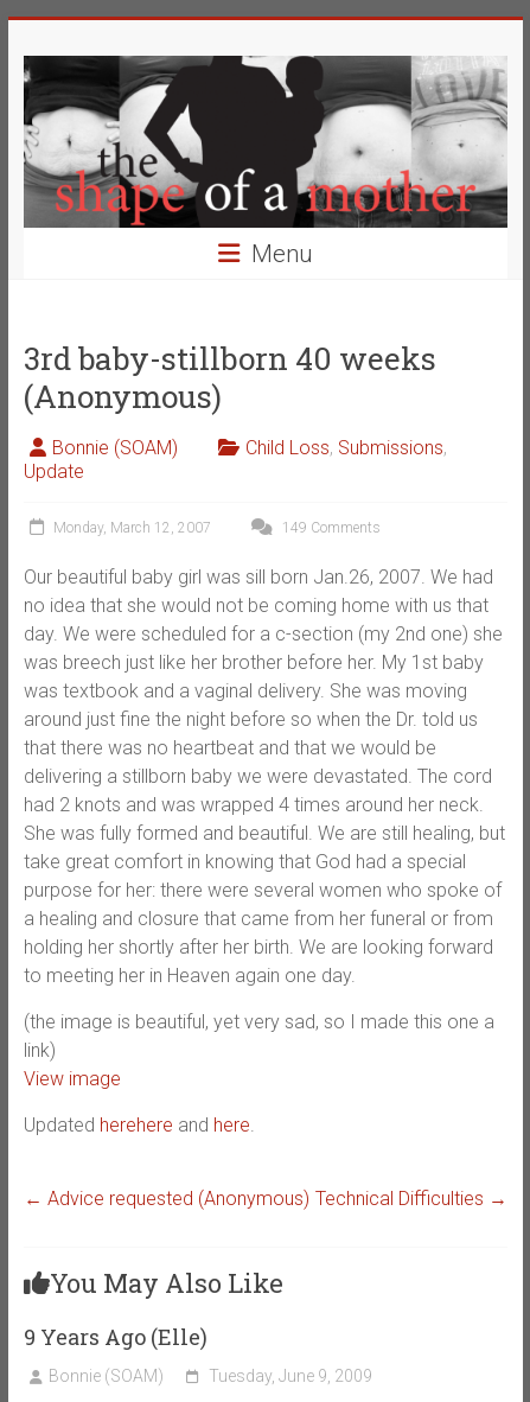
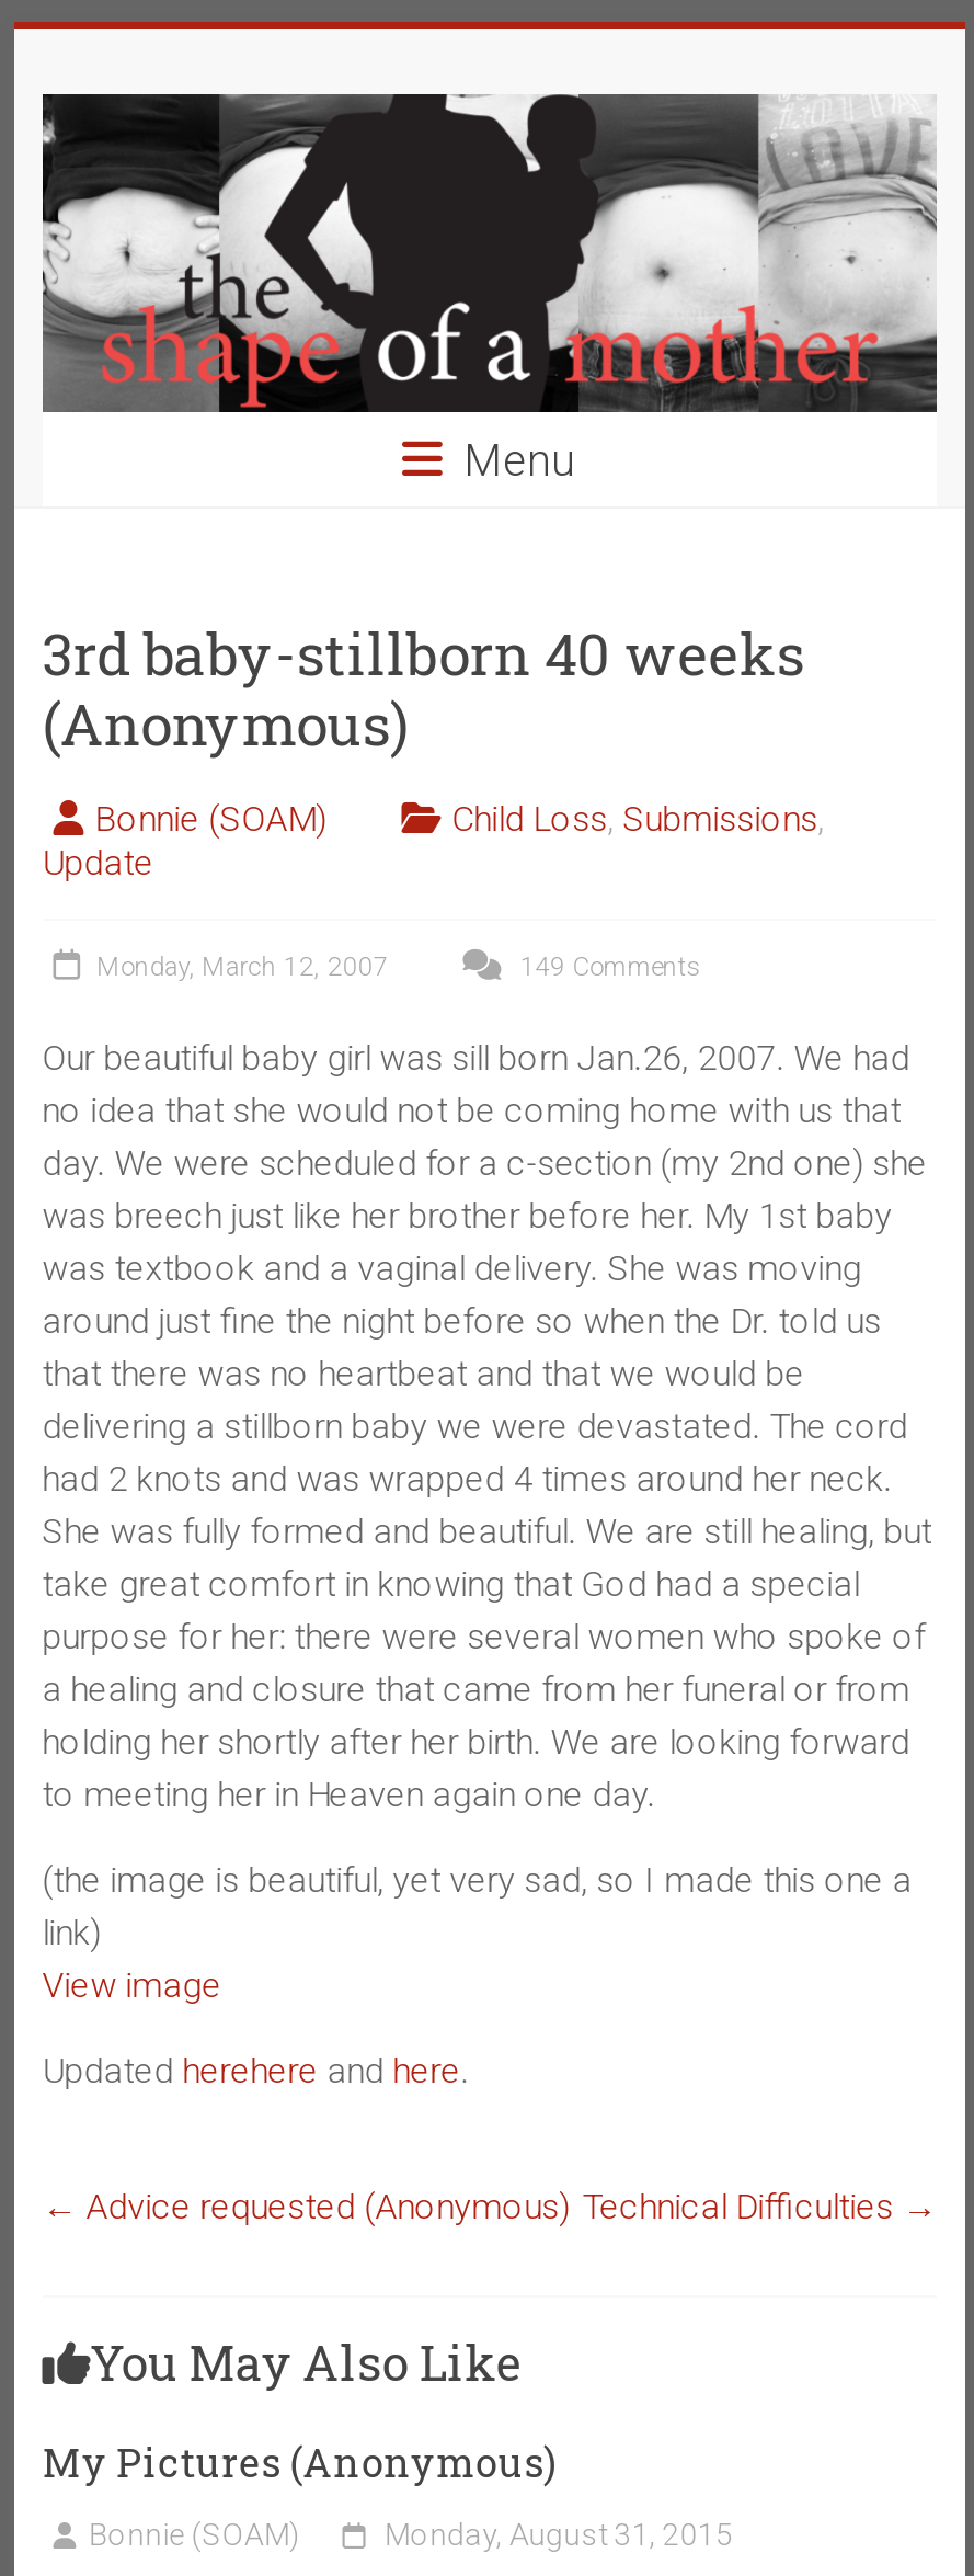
- 9 Years Ago (Elle)
+ My Pictures (Anonymous)

- Tuesday, June 9, 2009
+ Monday, August 31, 2015
